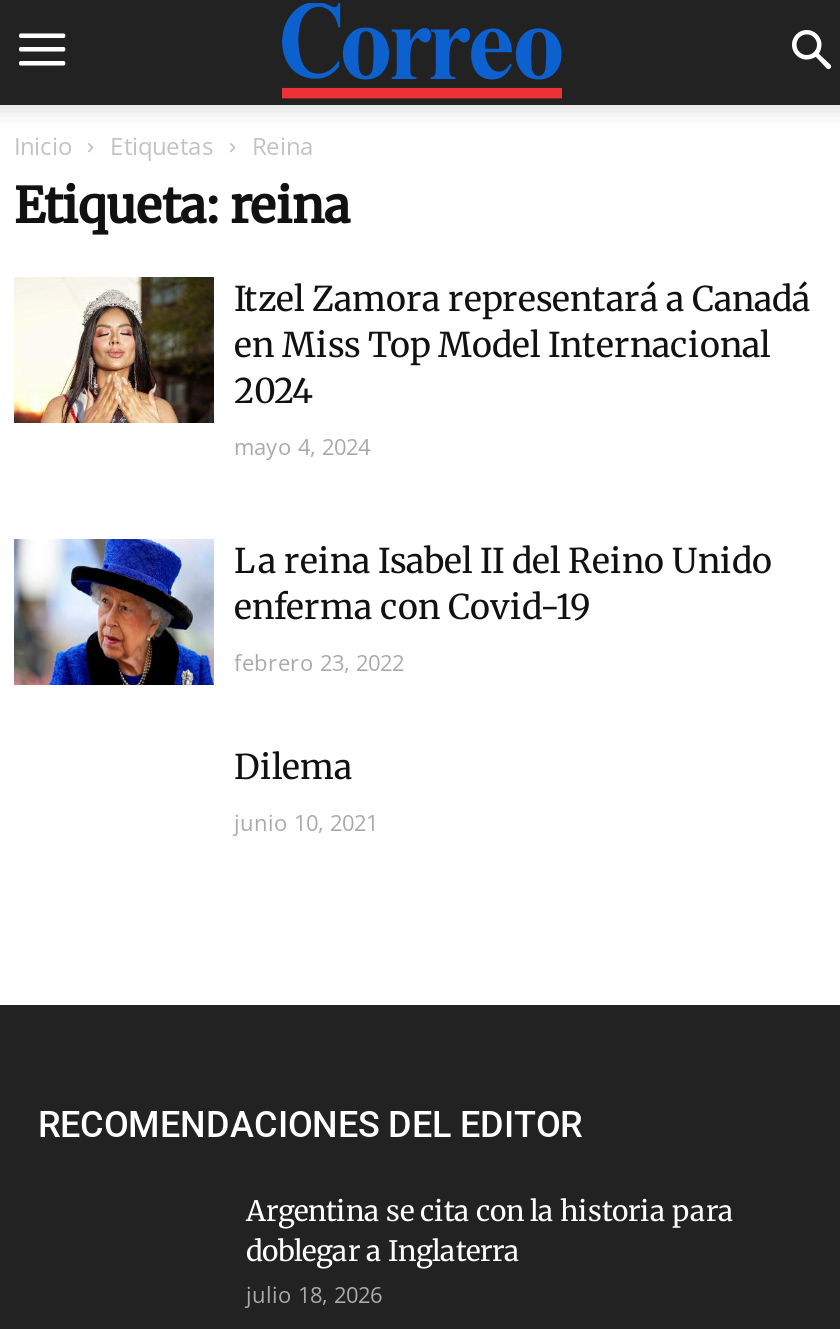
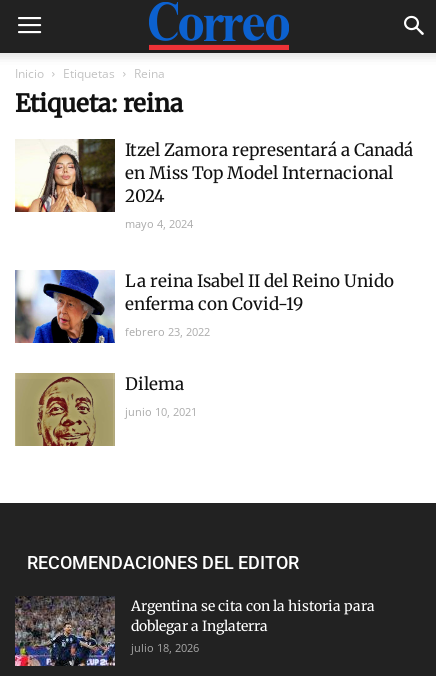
+ [image]

+ [image]
